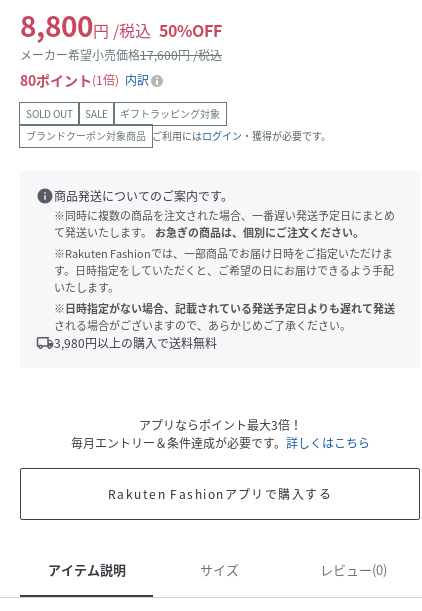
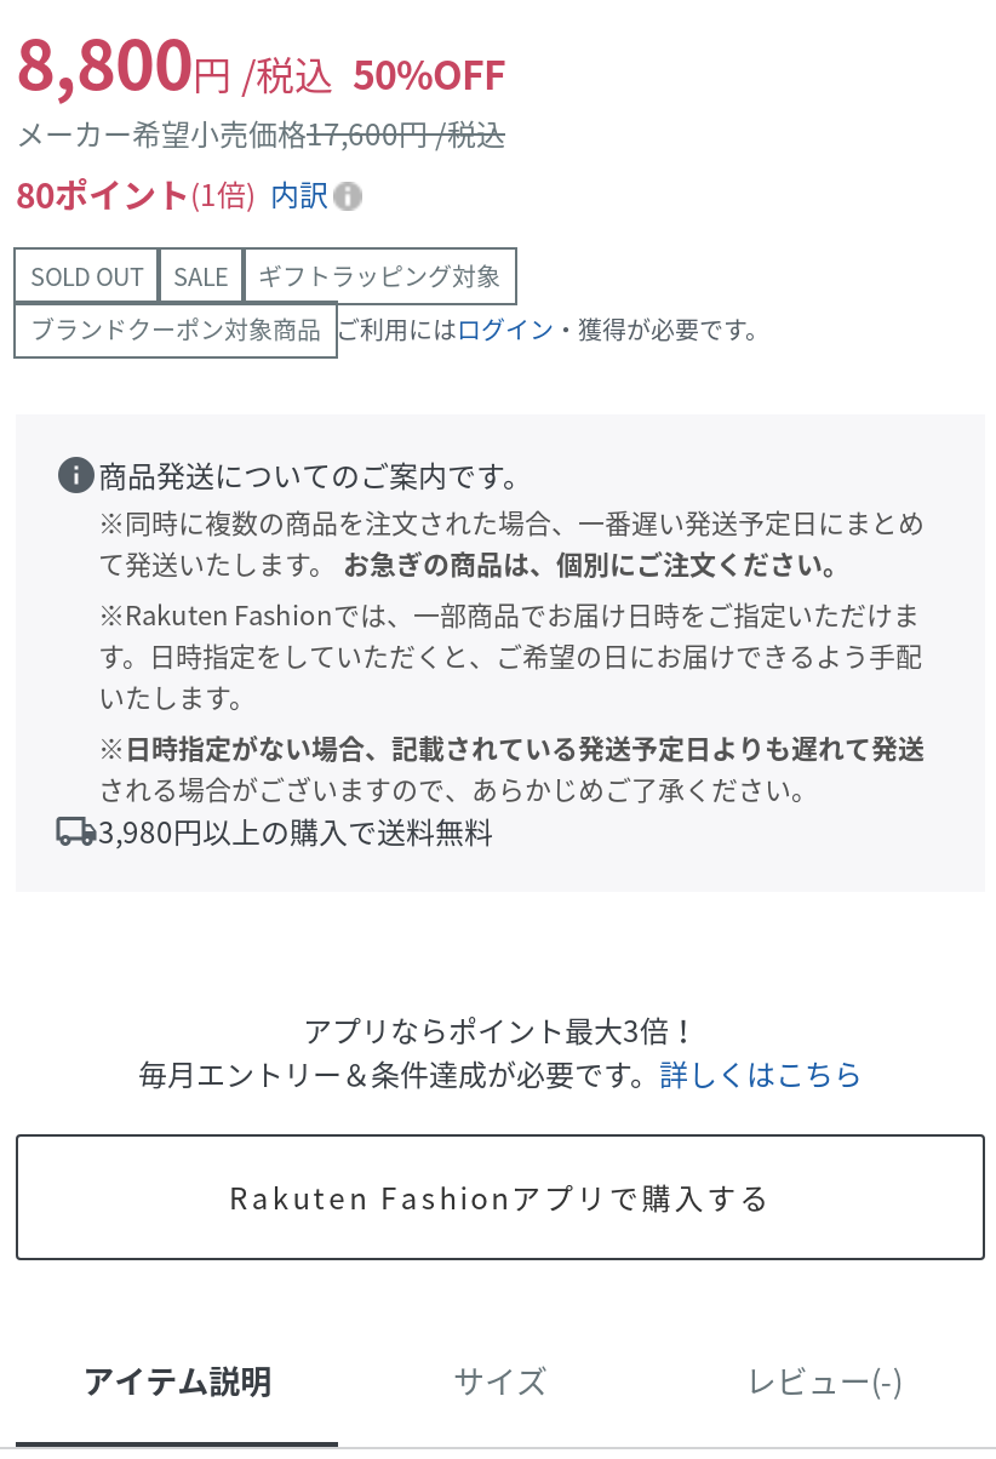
- レビュー(0)
+ レビュー(-)
